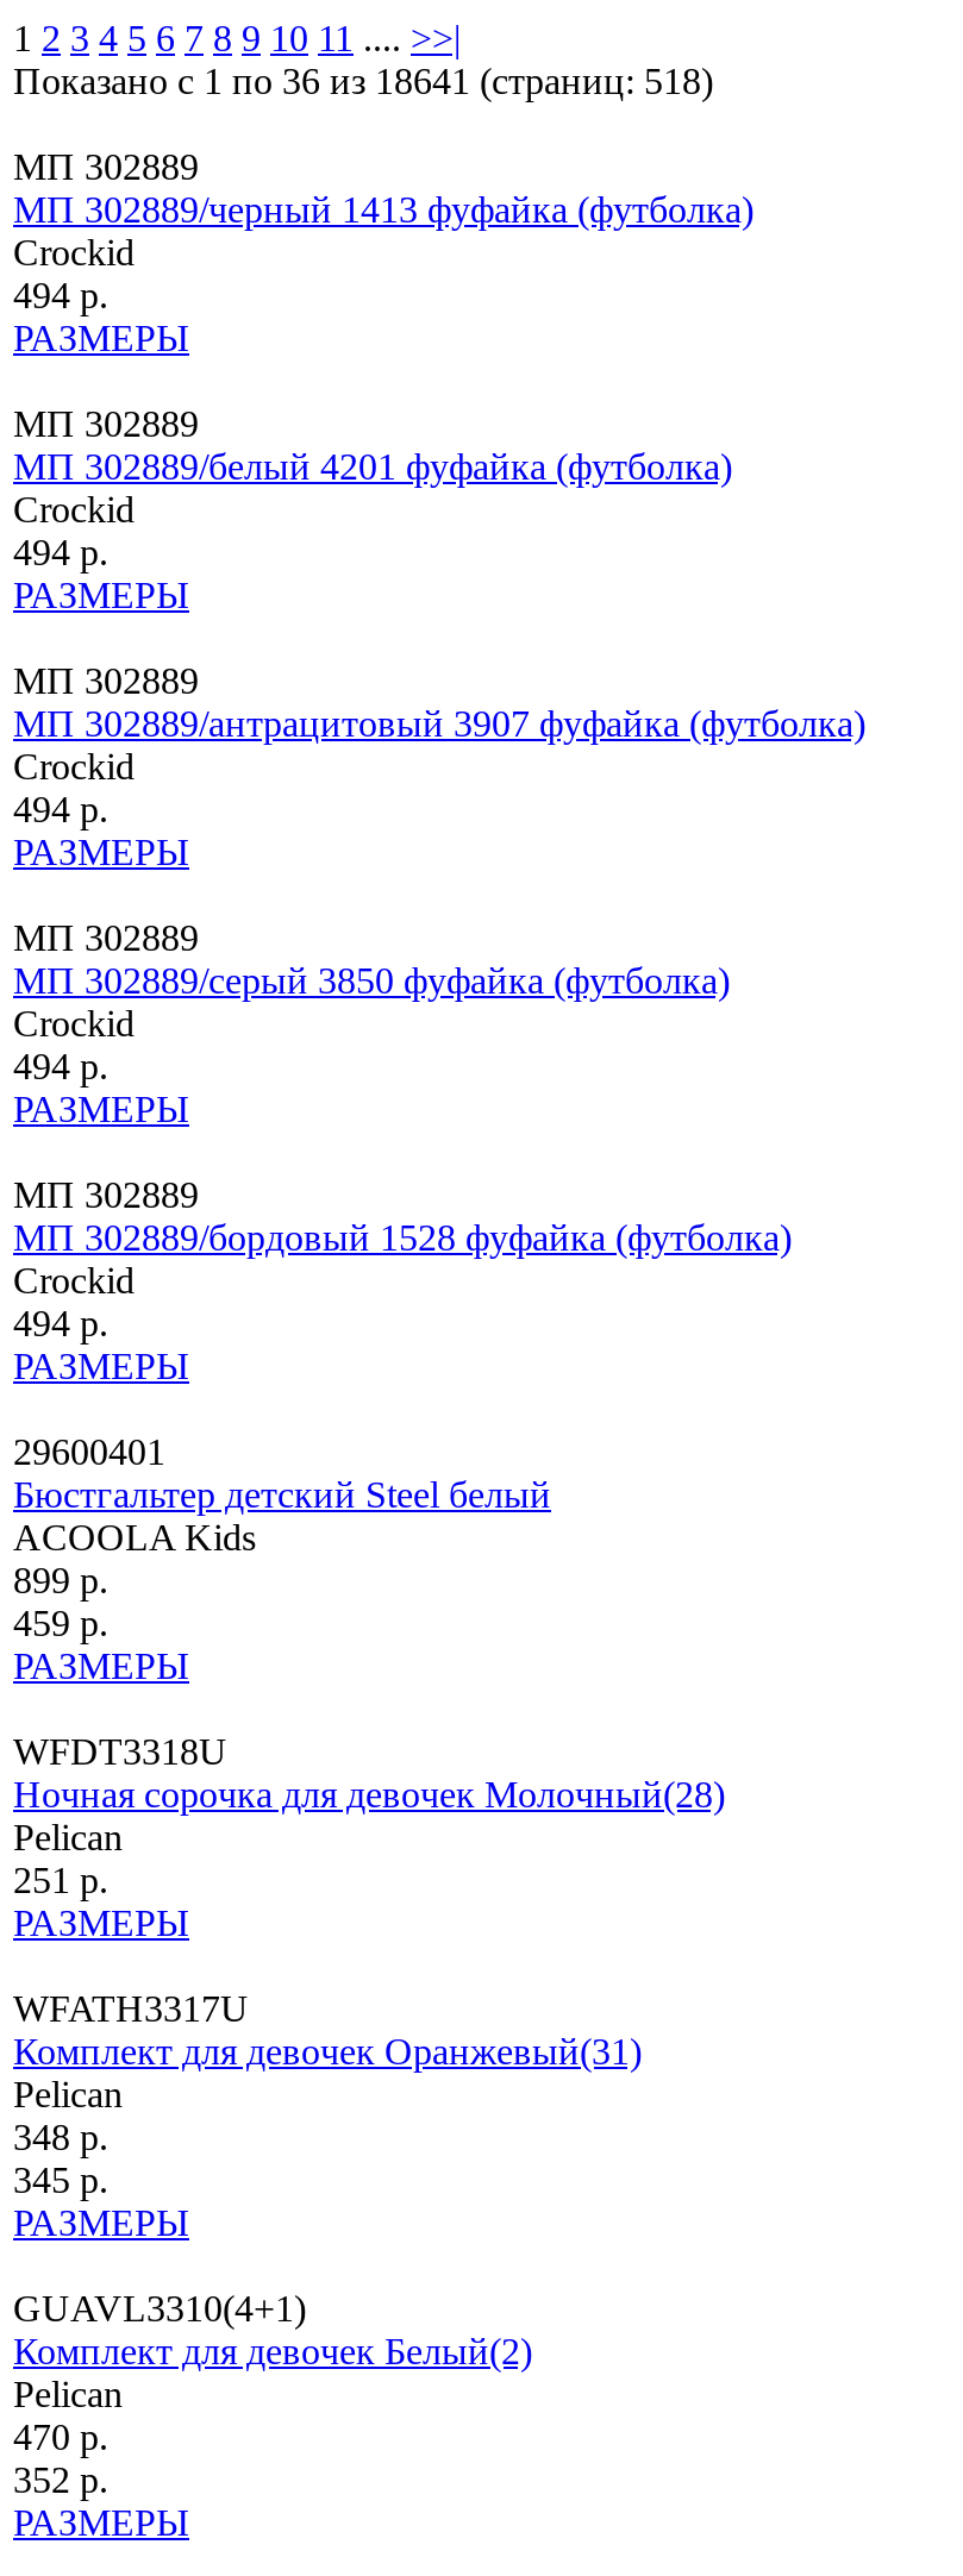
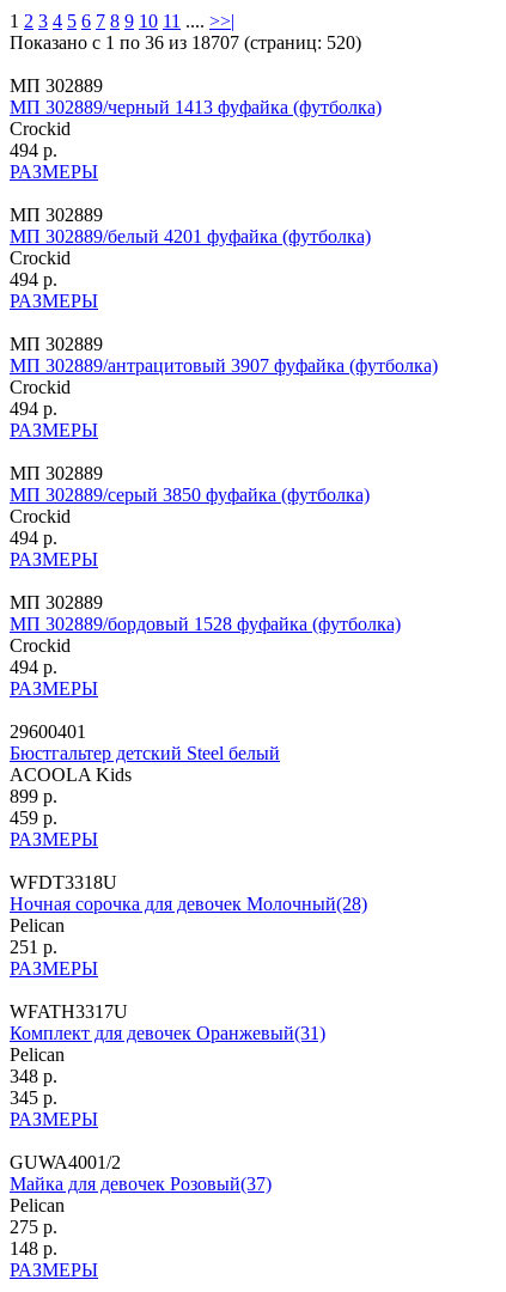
- Показано с 1 по 36 из 18641 (страниц: 518)
+ Показано с 1 по 36 из 18707 (страниц: 520)

- GUAVL3310(4+1)
- Комплект для девочек Белый(2)
+ GUWA4001/2
+ Майка для девочек Розовый(37)

- 470 р.
+ 275 р.

- 352 р.
+ 148 р.
